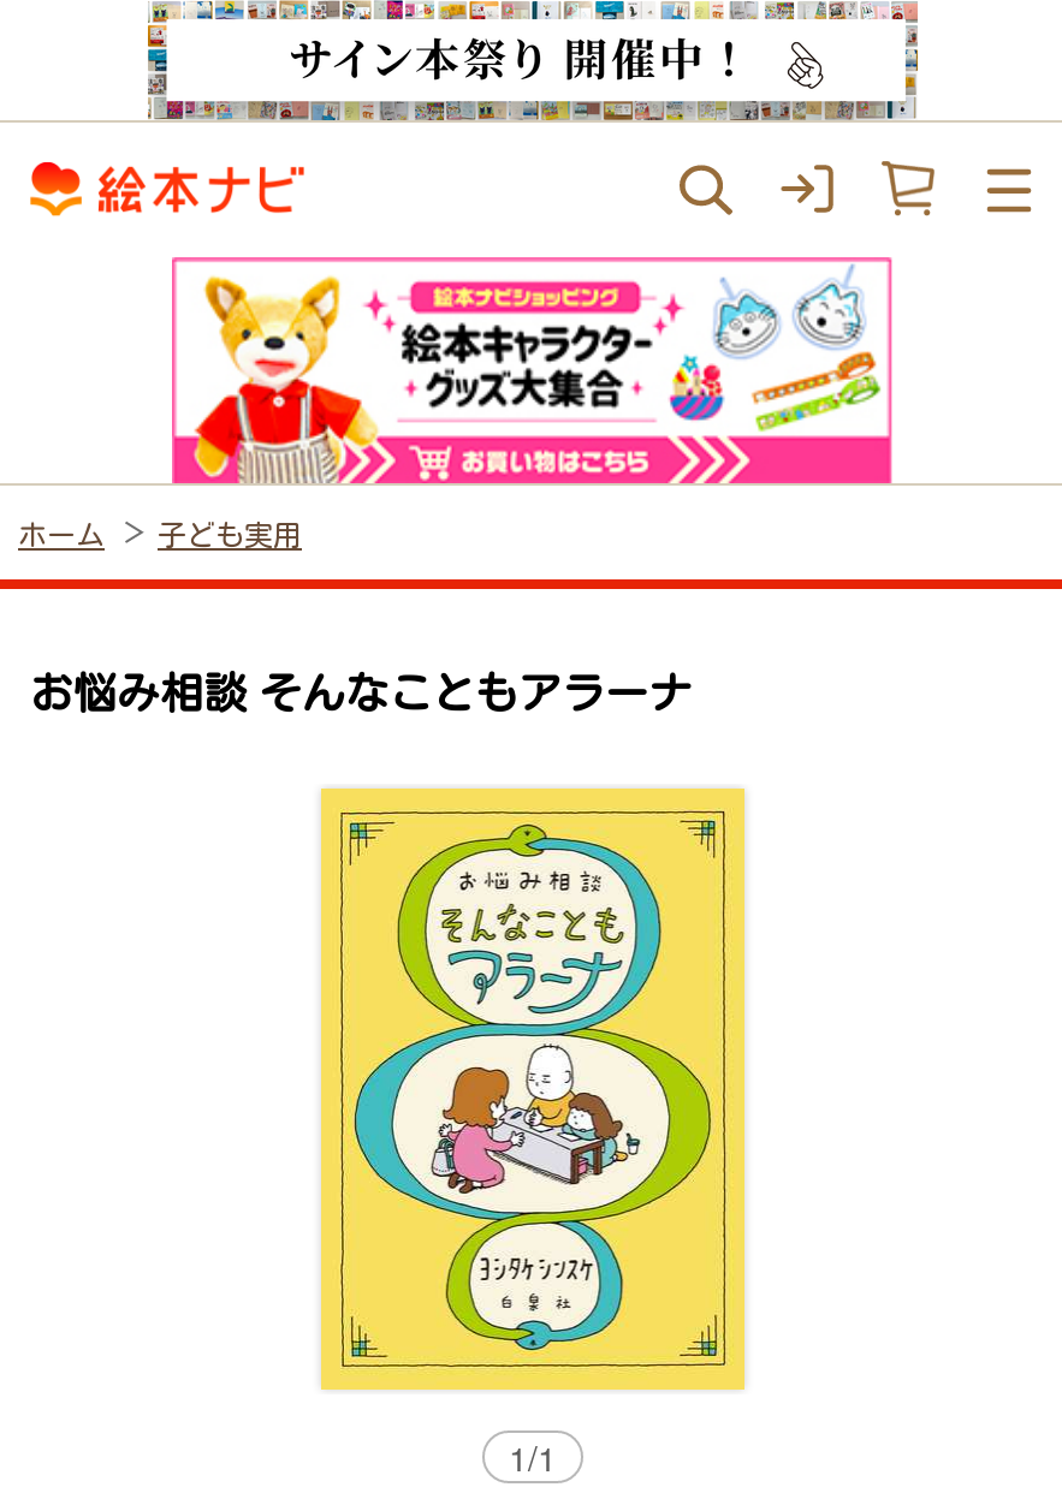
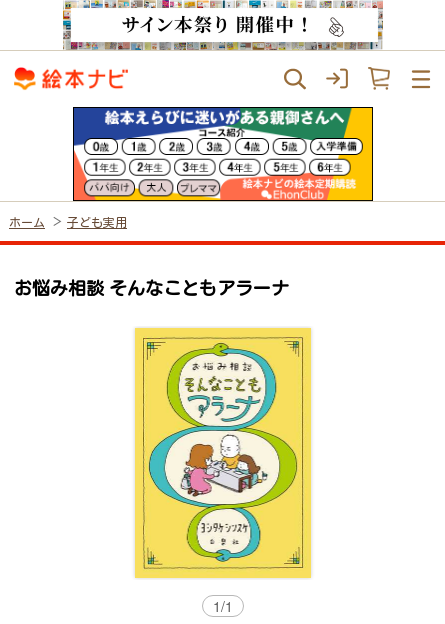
- [image]
+ [image]
